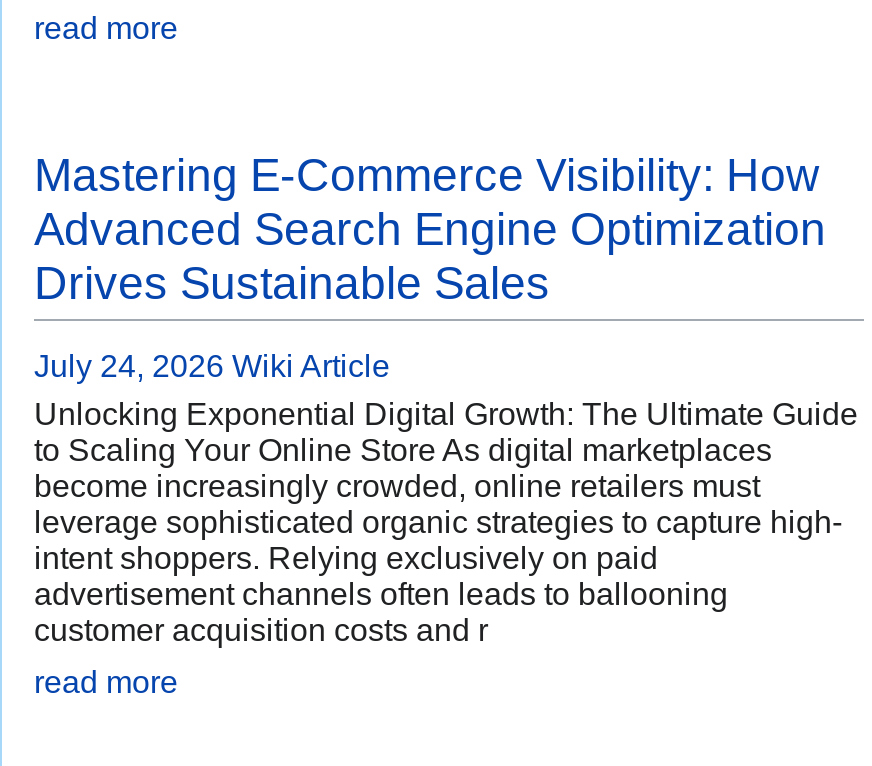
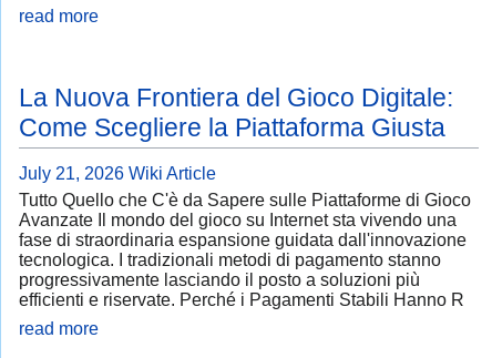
- Mastering E-Commerce Visibility: How
- Advanced Search Engine Optimization
- Drives Sustainable Sales
+ La Nuova Frontiera del Gioco Digitale:
+ Come Scegliere la Piattaforma Giusta

- July 24, 2026 Wiki Article
- Unlocking Exponential Digital Growth: The Ultimate Guide
- to Scaling Your Online Store As digital marketplaces
- become increasingly crowded, online retailers must
- leverage sophisticated organic strategies to capture high-
- intent shoppers. Relying exclusively on paid
- advertisement channels often leads to ballooning
- customer acquisition costs and r
+ July 21, 2026 Wiki Article
+ Tutto Quello che C'è da Sapere sulle Piattaforme di Gioco
+ Avanzate Il mondo del gioco su Internet sta vivendo una
+ fase di straordinaria espansione guidata dall'innovazione
+ tecnologica. I tradizionali metodi di pagamento stanno
+ progressivamente lasciando il posto a soluzioni più
+ efficienti e riservate. Perché i Pagamenti Stabili Hanno R
